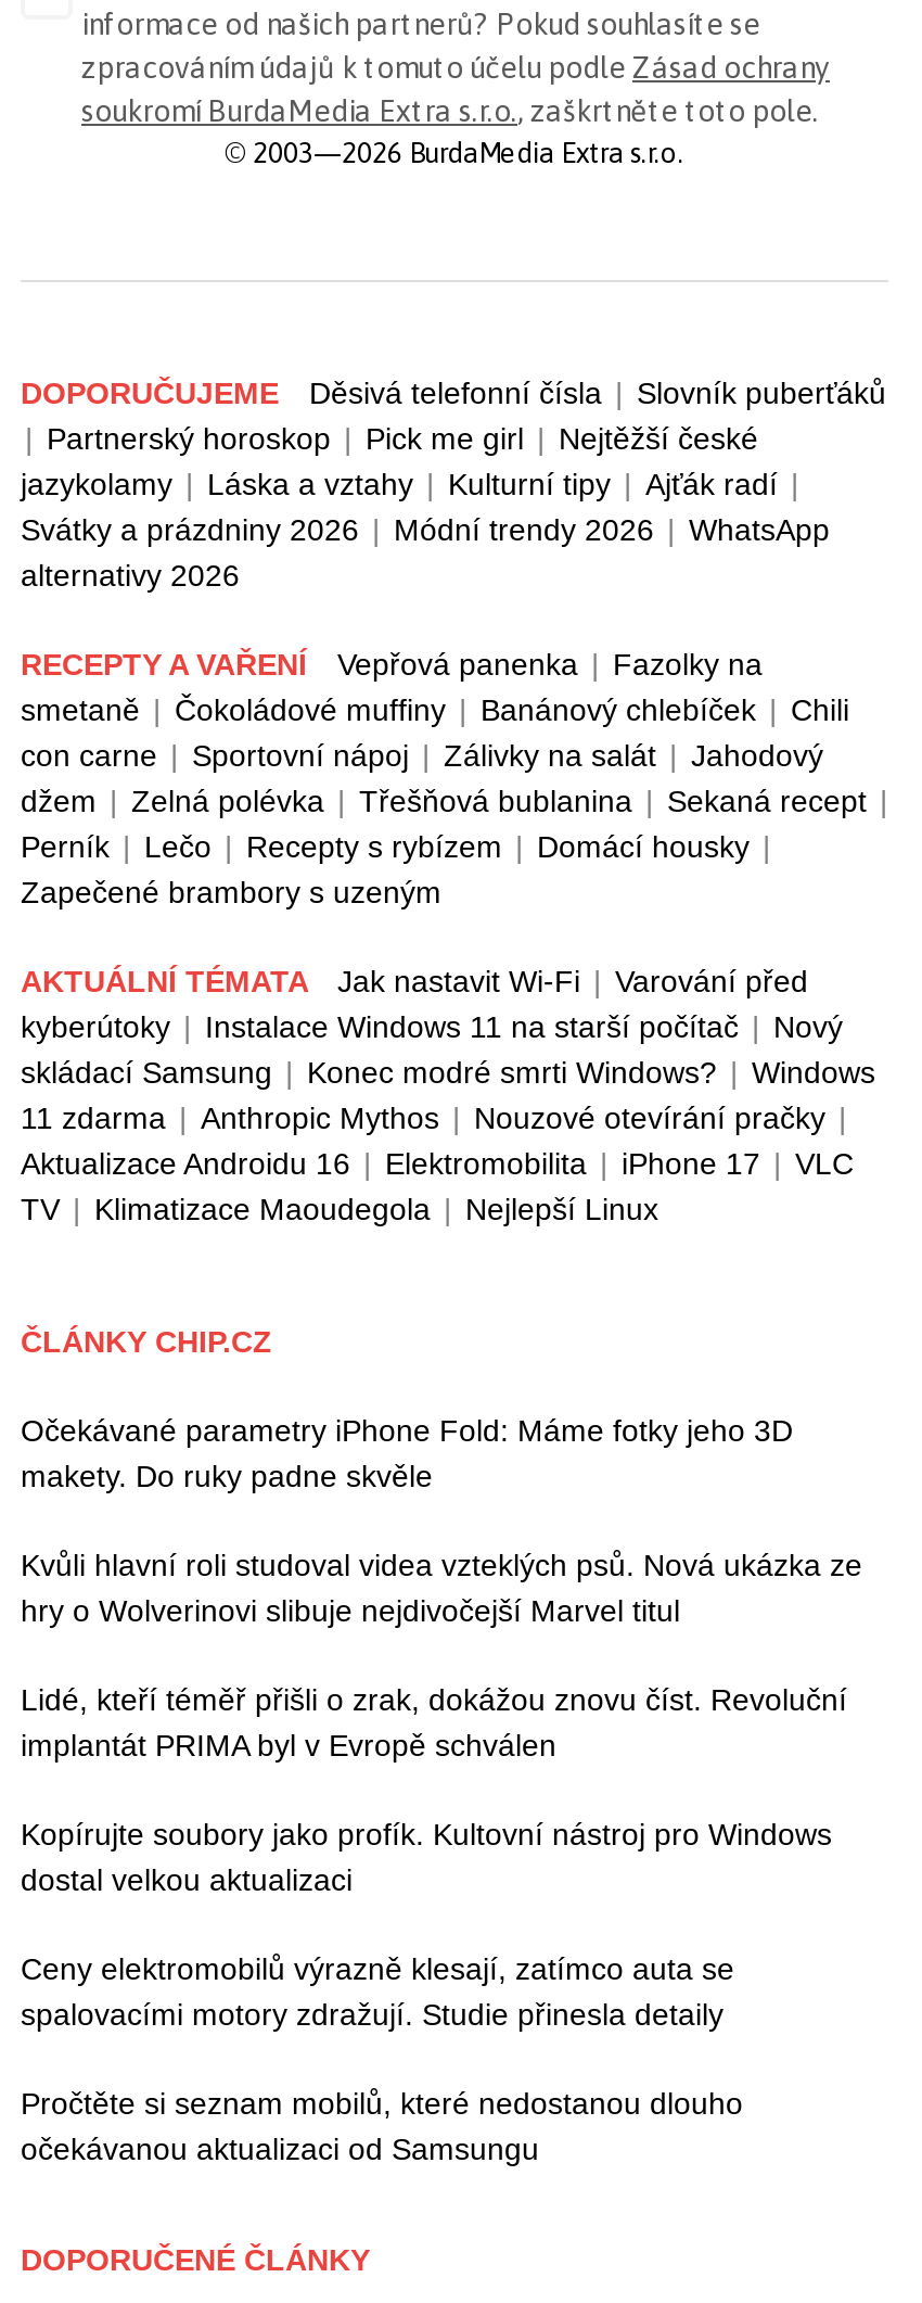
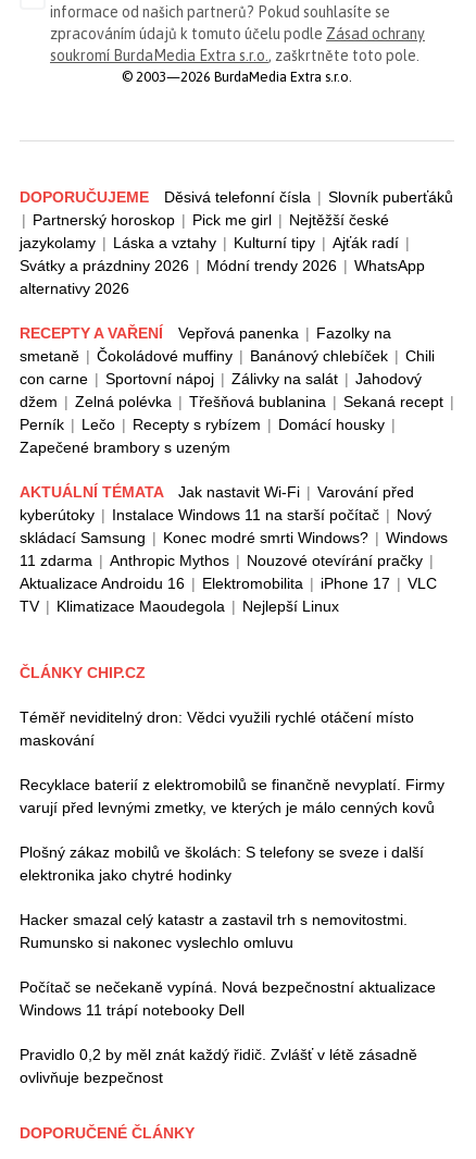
- Očekávané parametry iPhone Fold: Máme fotky jeho 3D
- makety. Do ruky padne skvěle
+ Téměř neviditelný dron: Vědci využili rychlé otáčení místo
+ maskování

- Kvůli hlavní roli studoval videa vzteklých psů. Nová ukázka ze
- hry o Wolverinovi slibuje nejdivočejší Marvel titul
+ Recyklace baterií z elektromobilů se finančně nevyplatí. Firmy
+ varují před levnými zmetky, ve kterých je málo cenných kovů

- Lidé, kteří téměř přišli o zrak, dokážou znovu číst. Revoluční
- implantát PRIMA byl v Evropě schválen
+ Plošný zákaz mobilů ve školách: S telefony se sveze i další
+ elektronika jako chytré hodinky

- Kopírujte soubory jako profík. Kultovní nástroj pro Windows
- dostal velkou aktualizaci
+ Hacker smazal celý katastr a zastavil trh s nemovitostmi.
+ Rumunsko si nakonec vyslechlo omluvu

- Ceny elektromobilů výrazně klesají, zatímco auta se
- spalovacími motory zdražují. Studie přinesla detaily
+ Počítač se nečekaně vypíná. Nová bezpečnostní aktualizace
+ Windows 11 trápí notebooky Dell

- Pročtěte si seznam mobilů, které nedostanou dlouho
- očekávanou aktualizaci od Samsungu
+ Pravidlo 0,2 by měl znát každý řidič. Zvlášť v létě zásadně
+ ovlivňuje bezpečnost
